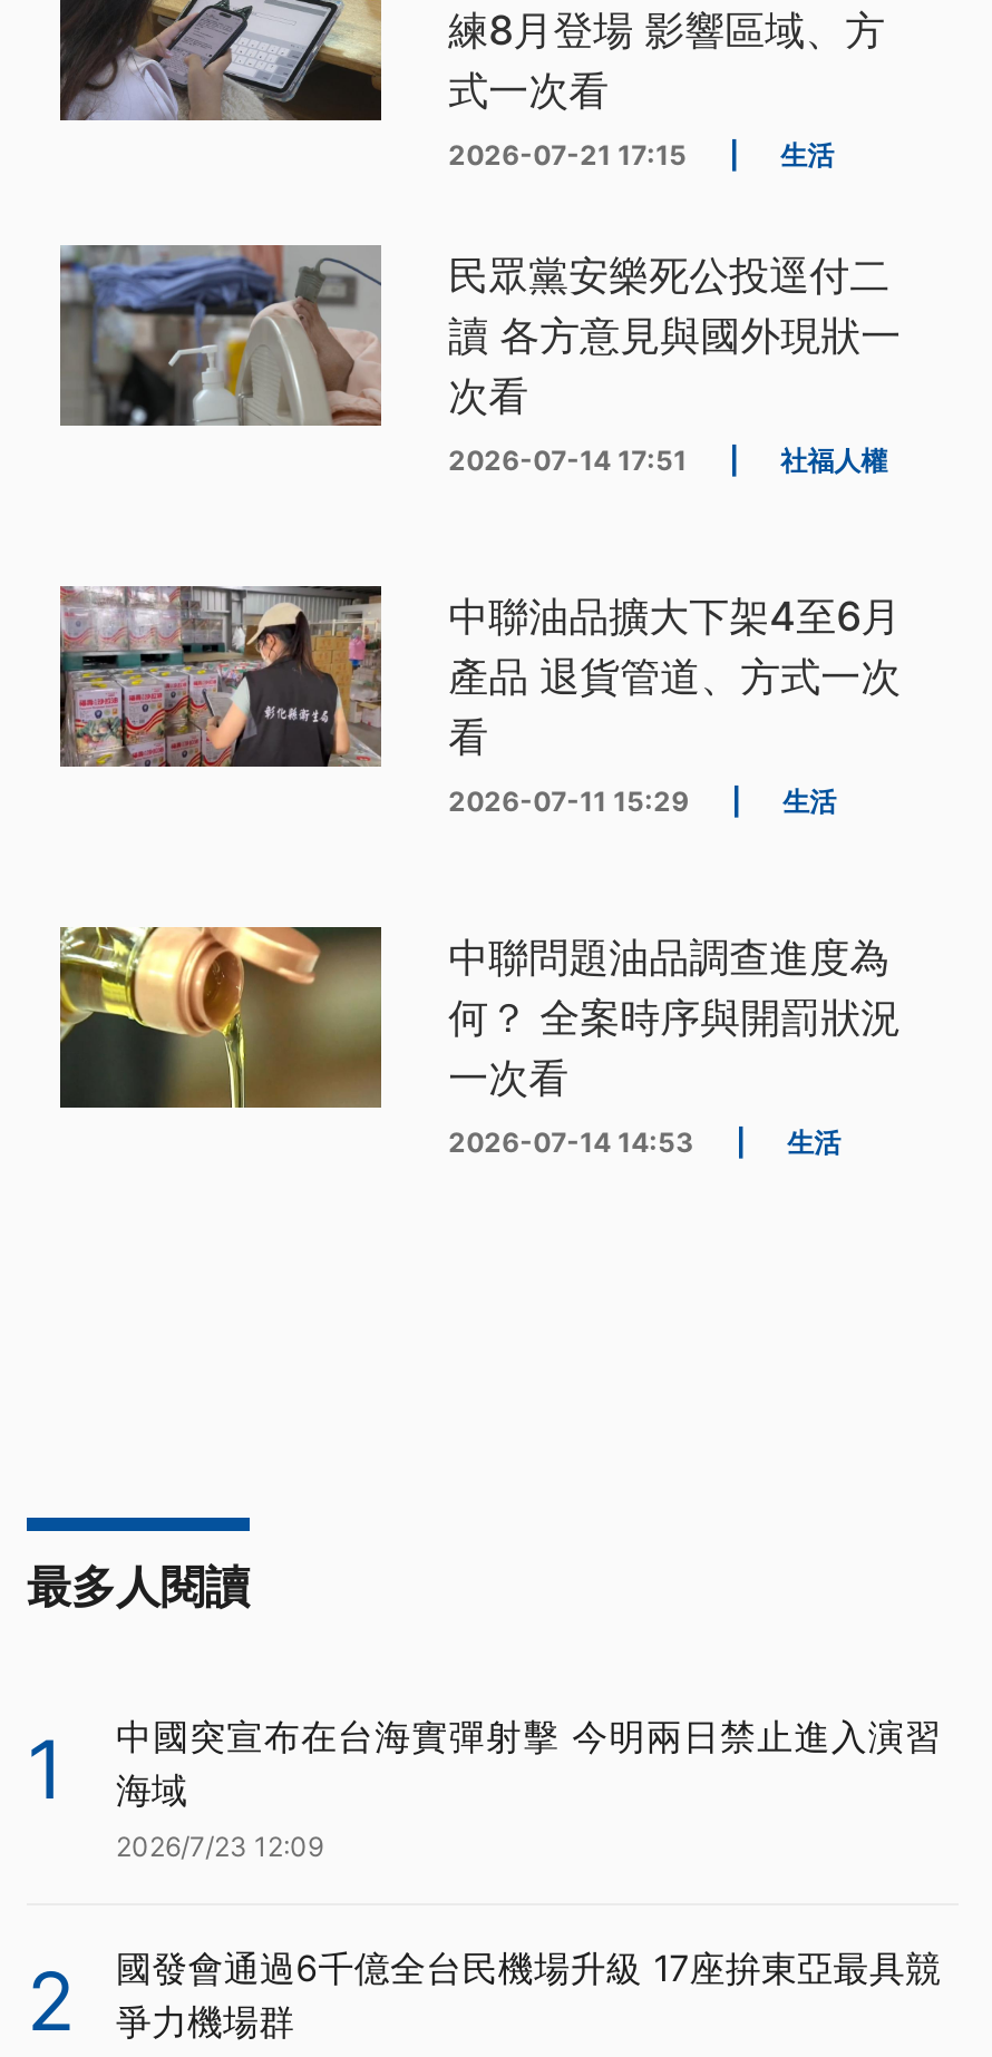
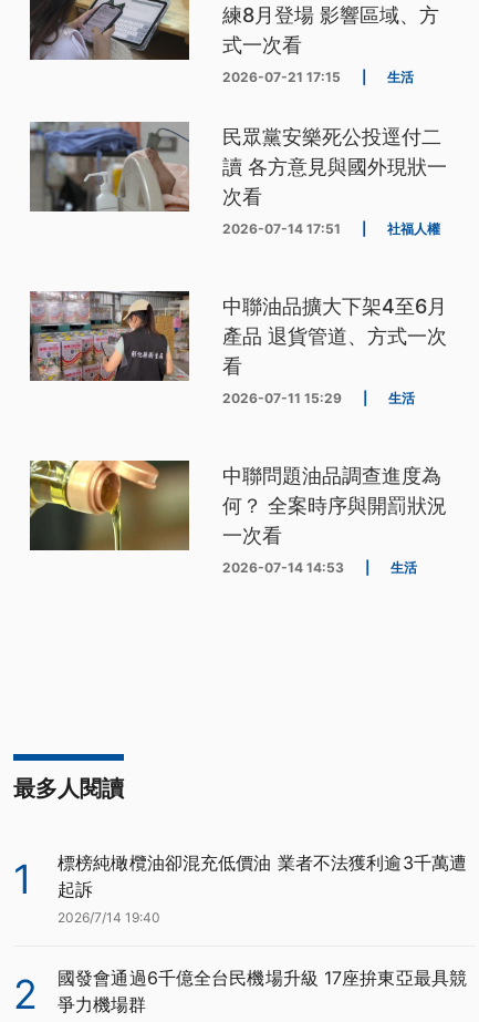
- 中國突宣布在台海實彈射擊 今明兩日禁止進入演習
- 海域
- 2026/7/23 12:09
+ 標榜純橄欖油卻混充低價油 業者不法獲利逾3千萬遭
+ 起訴
+ 2026/7/14 19:40
